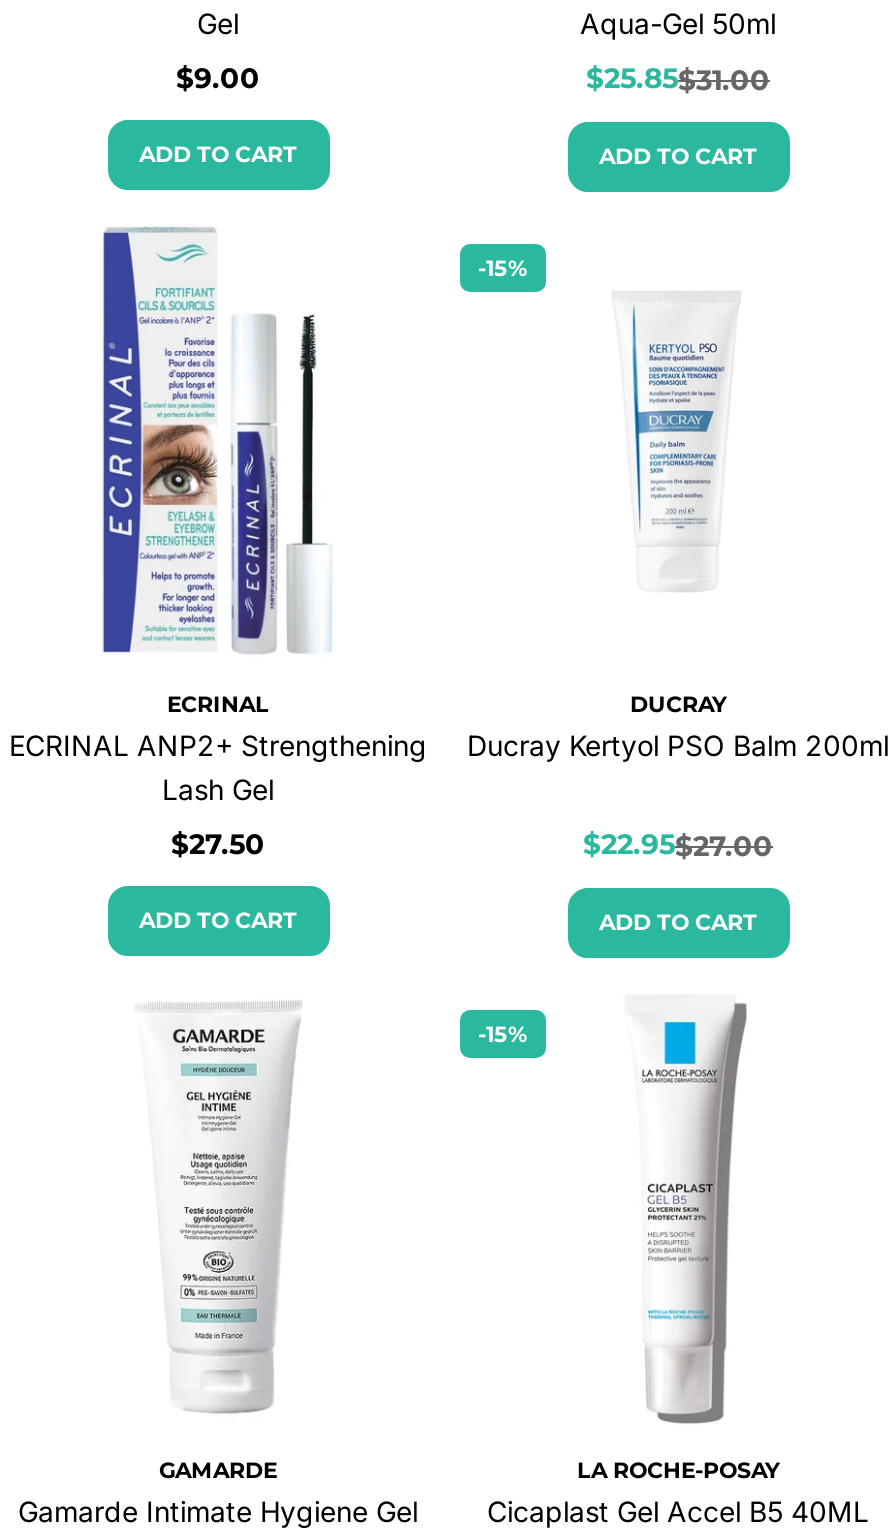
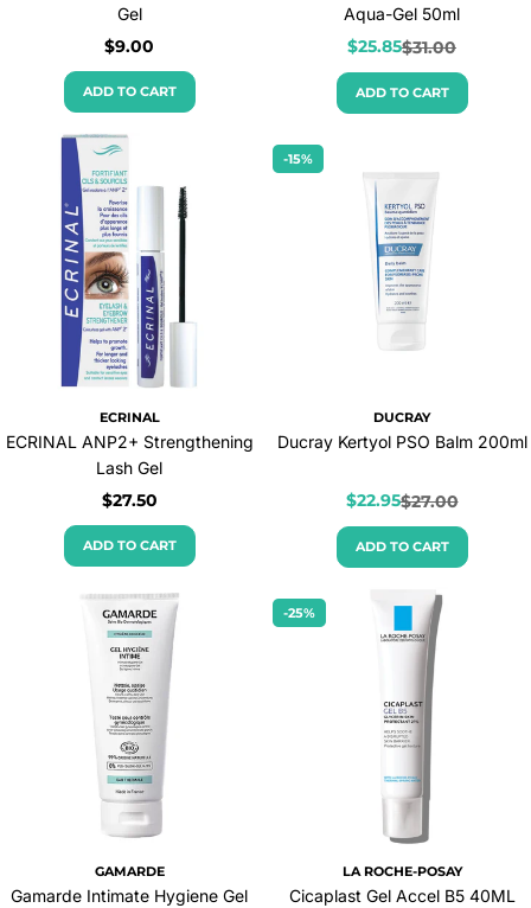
- -15%
+ -25%
